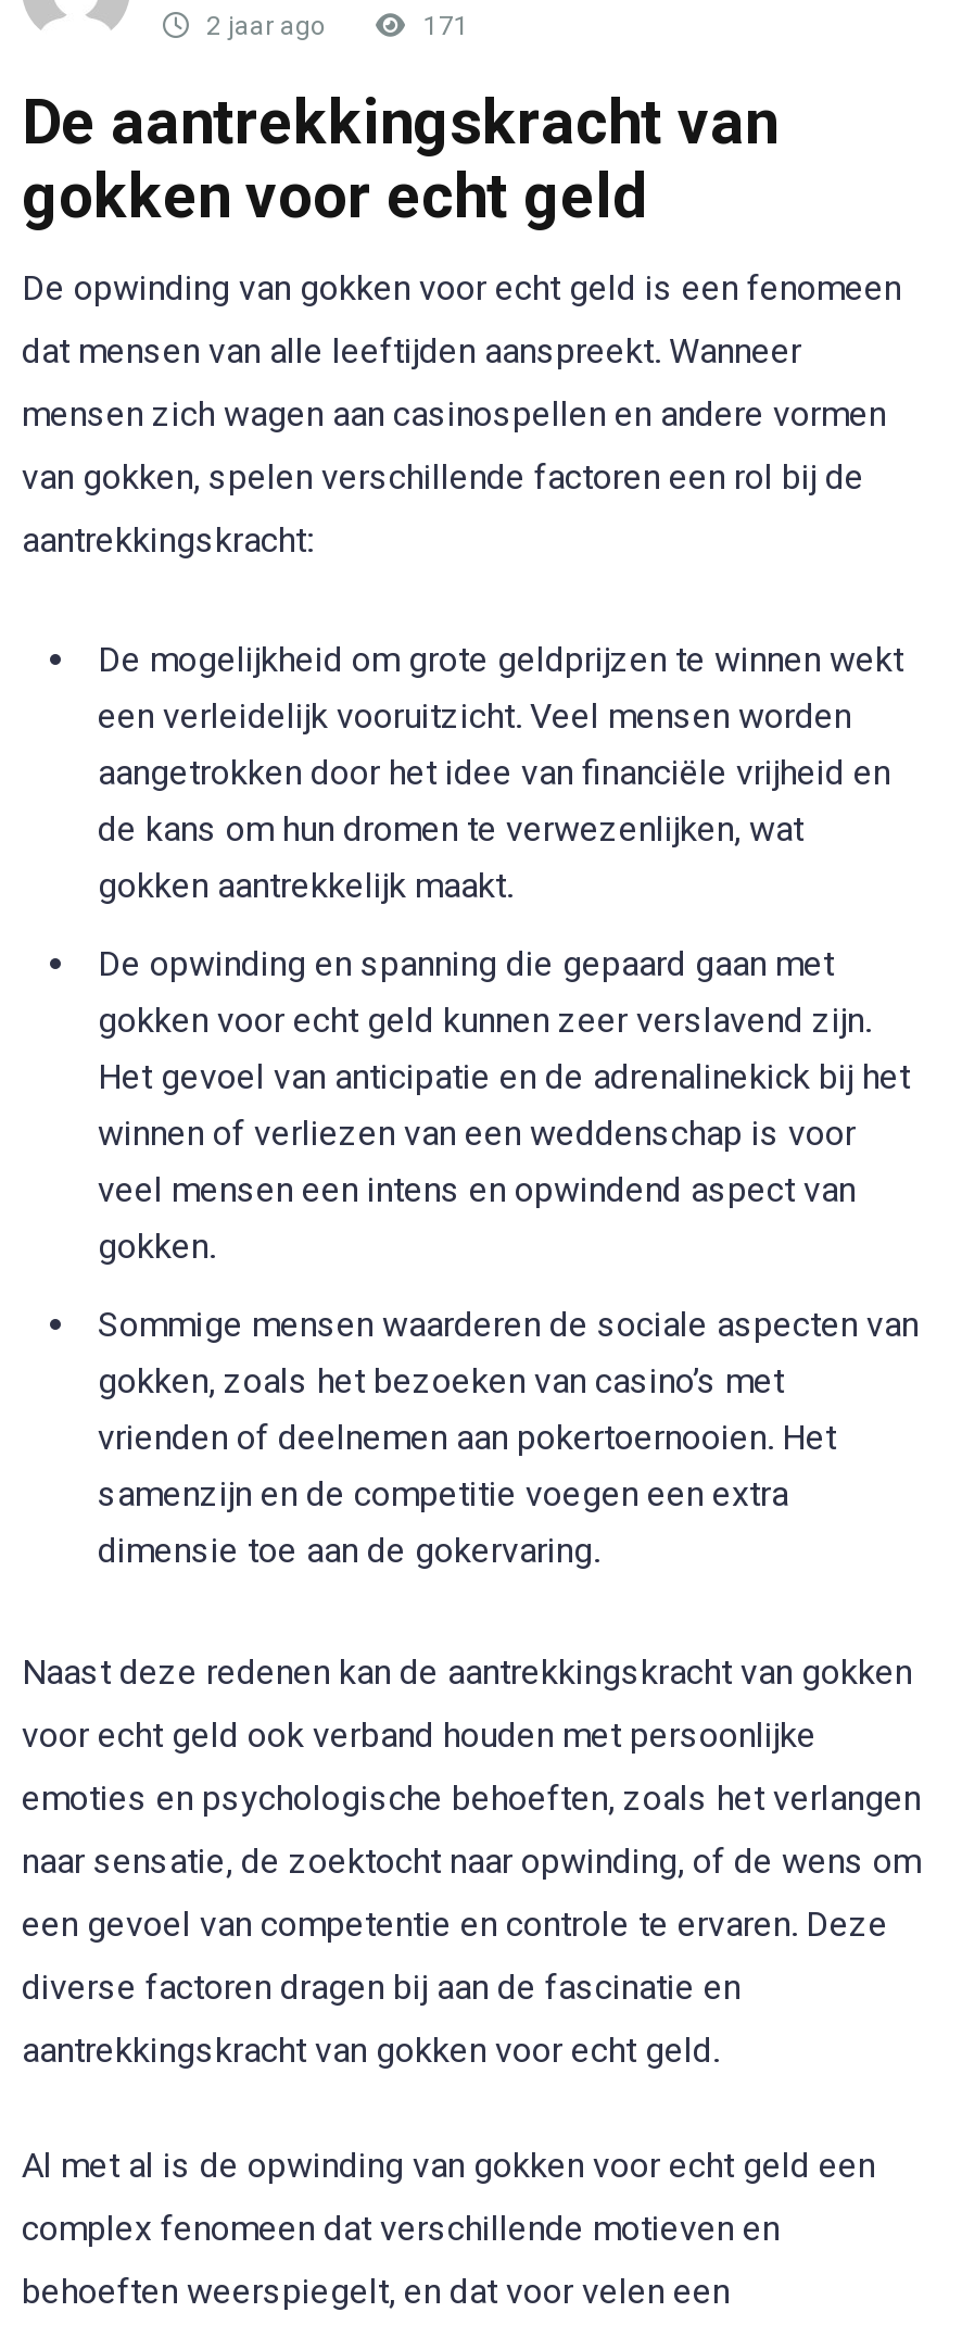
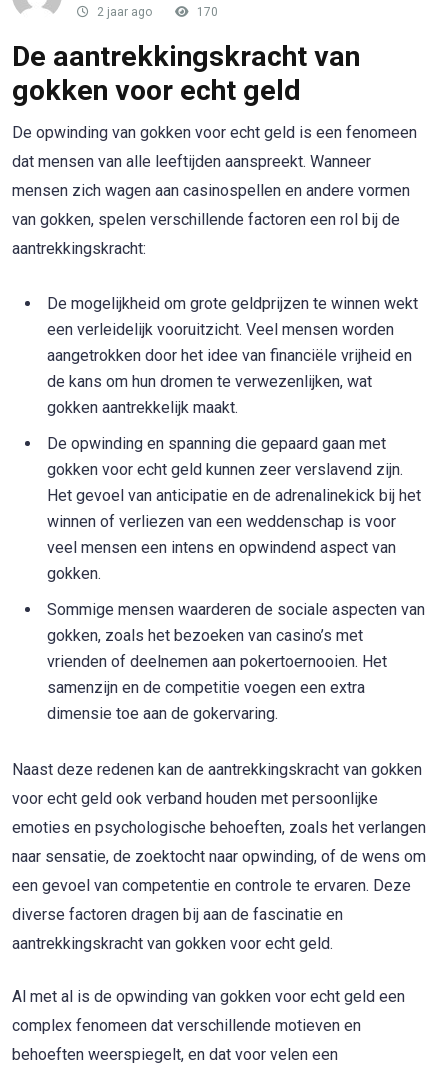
- 171
+ 170
